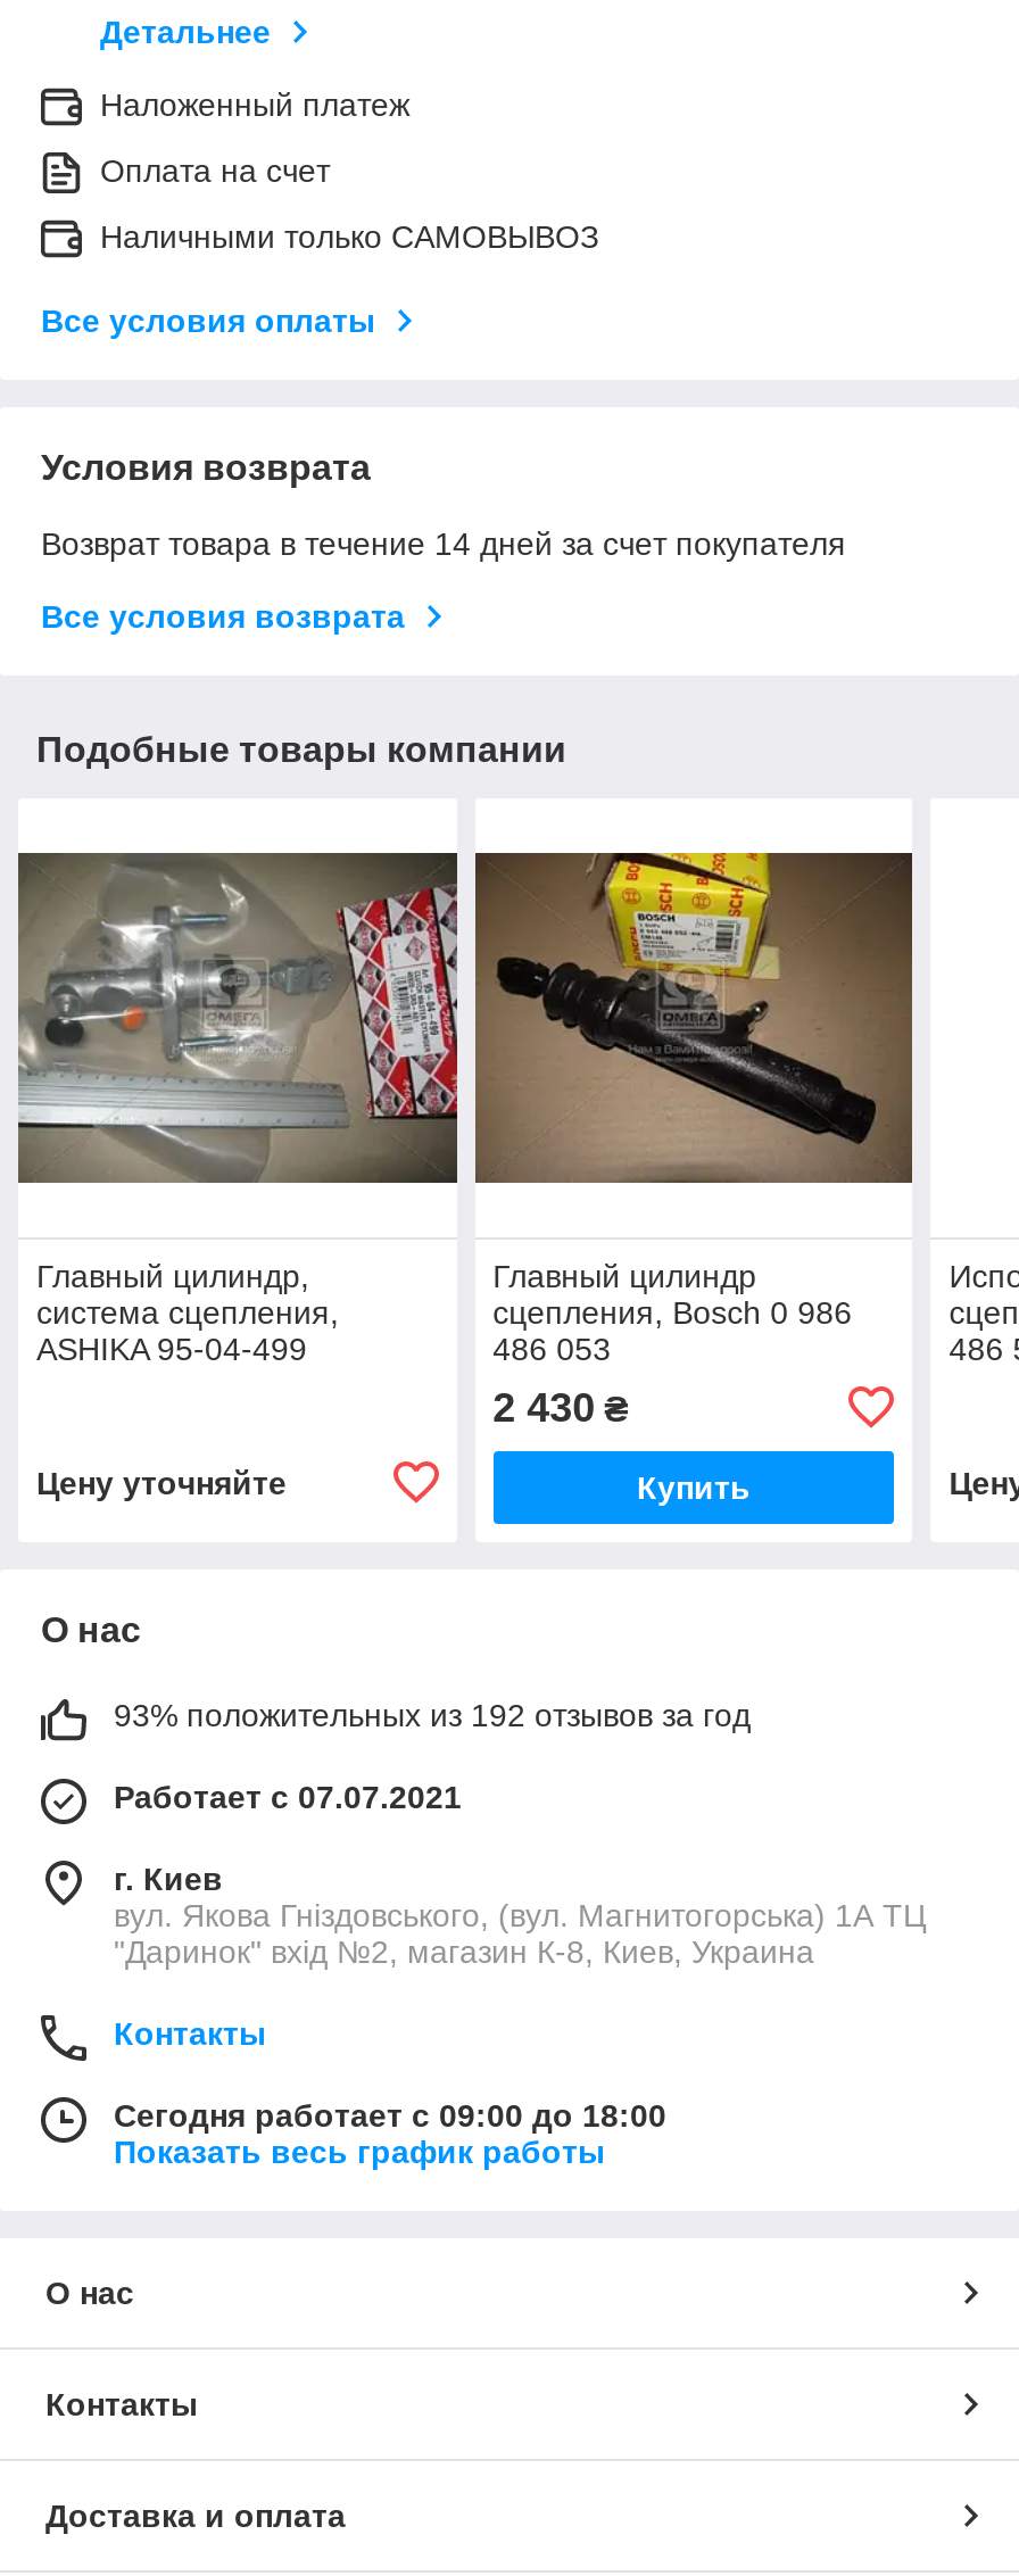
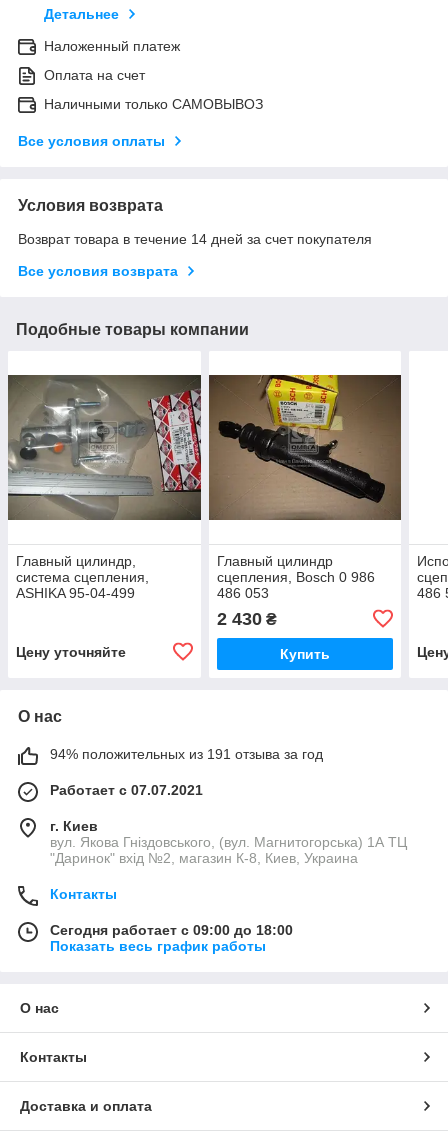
- 93% положительных из 192 отзывов за год
+ 94% положительных из 191 отзыва за год
